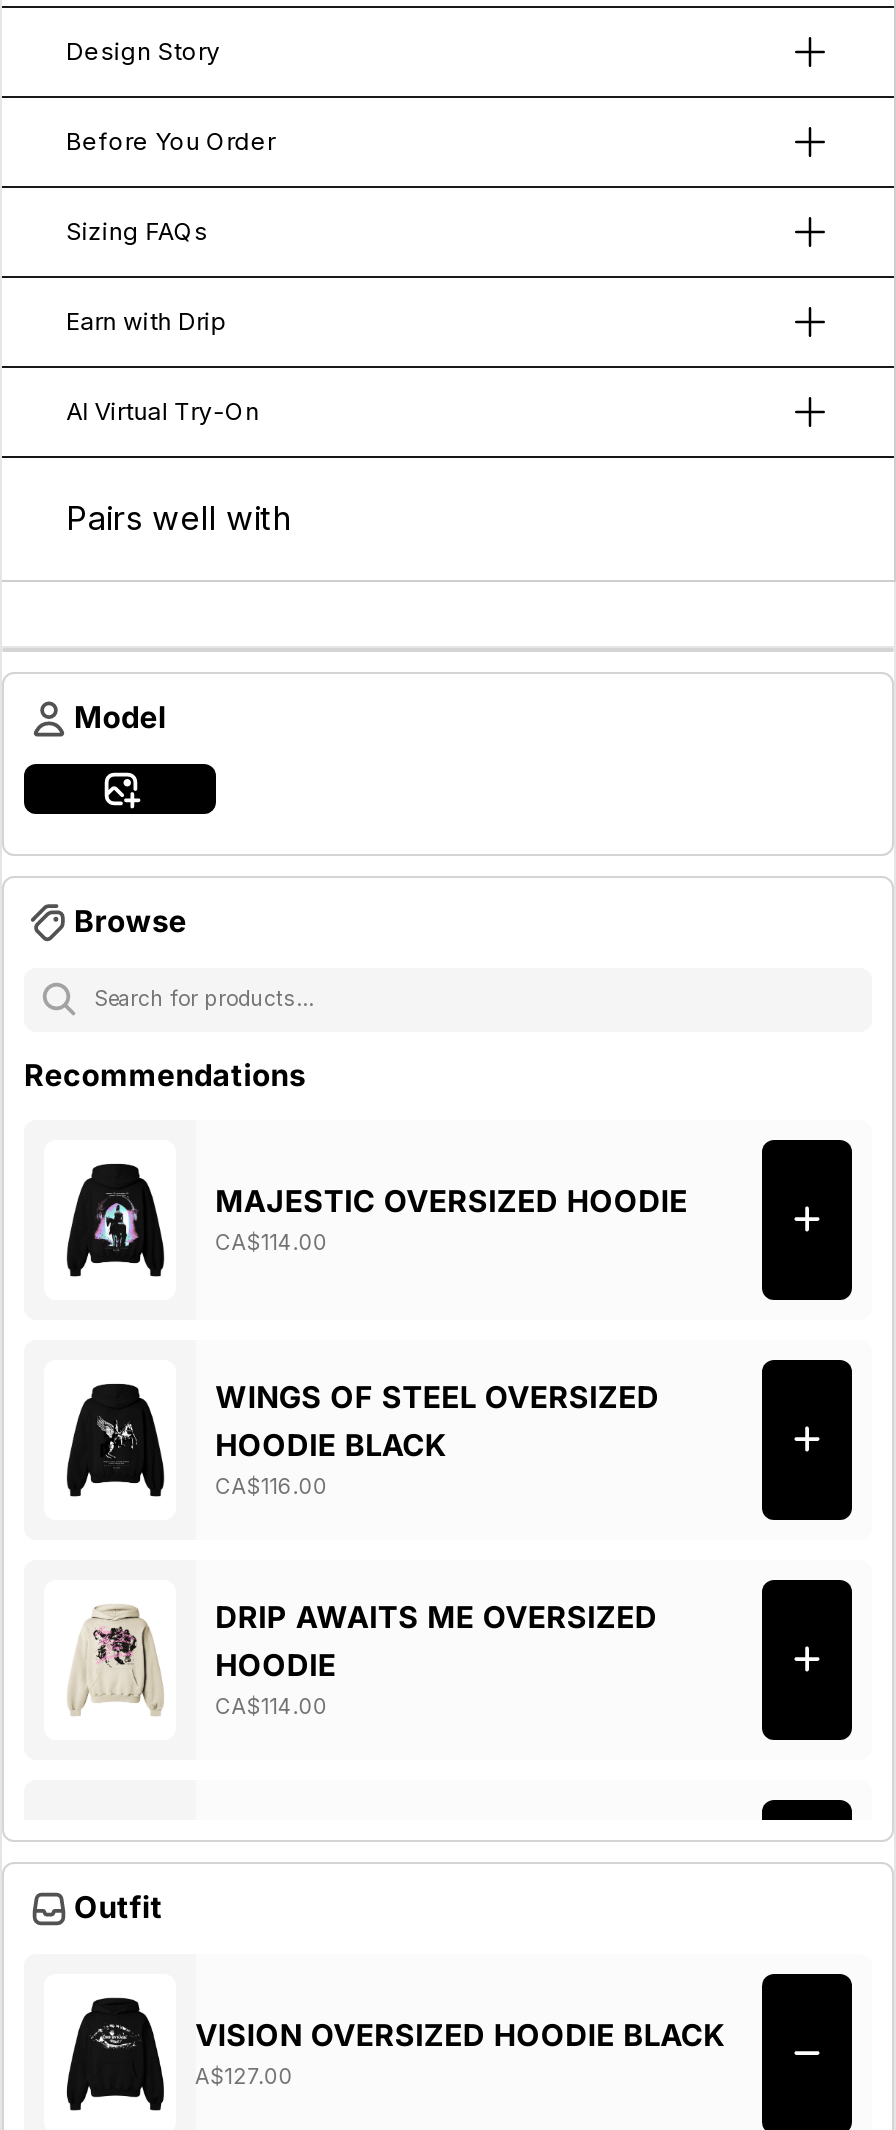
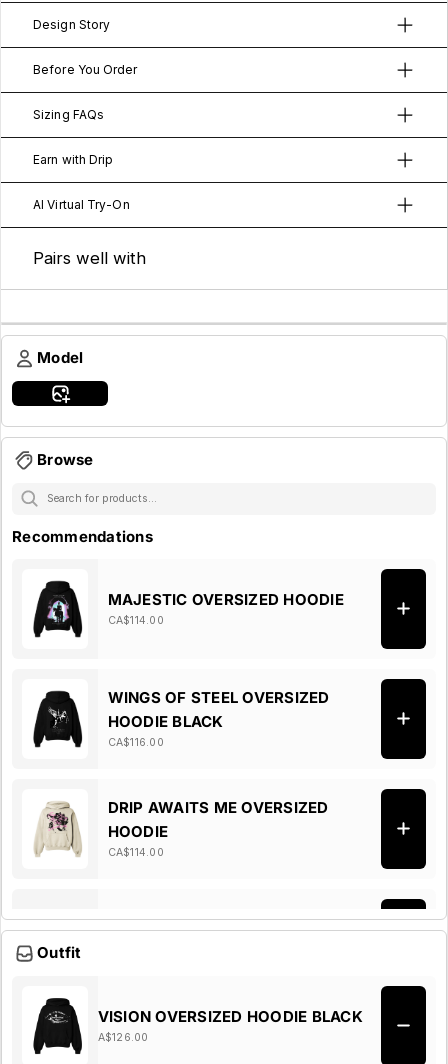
- A$127.00
+ A$126.00
